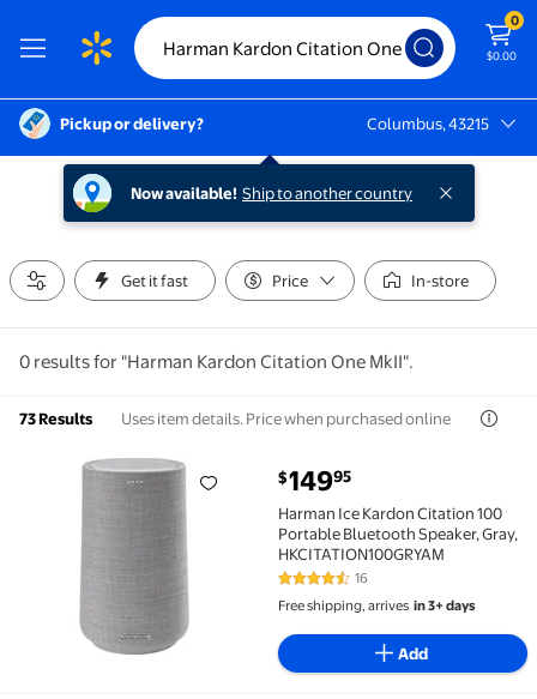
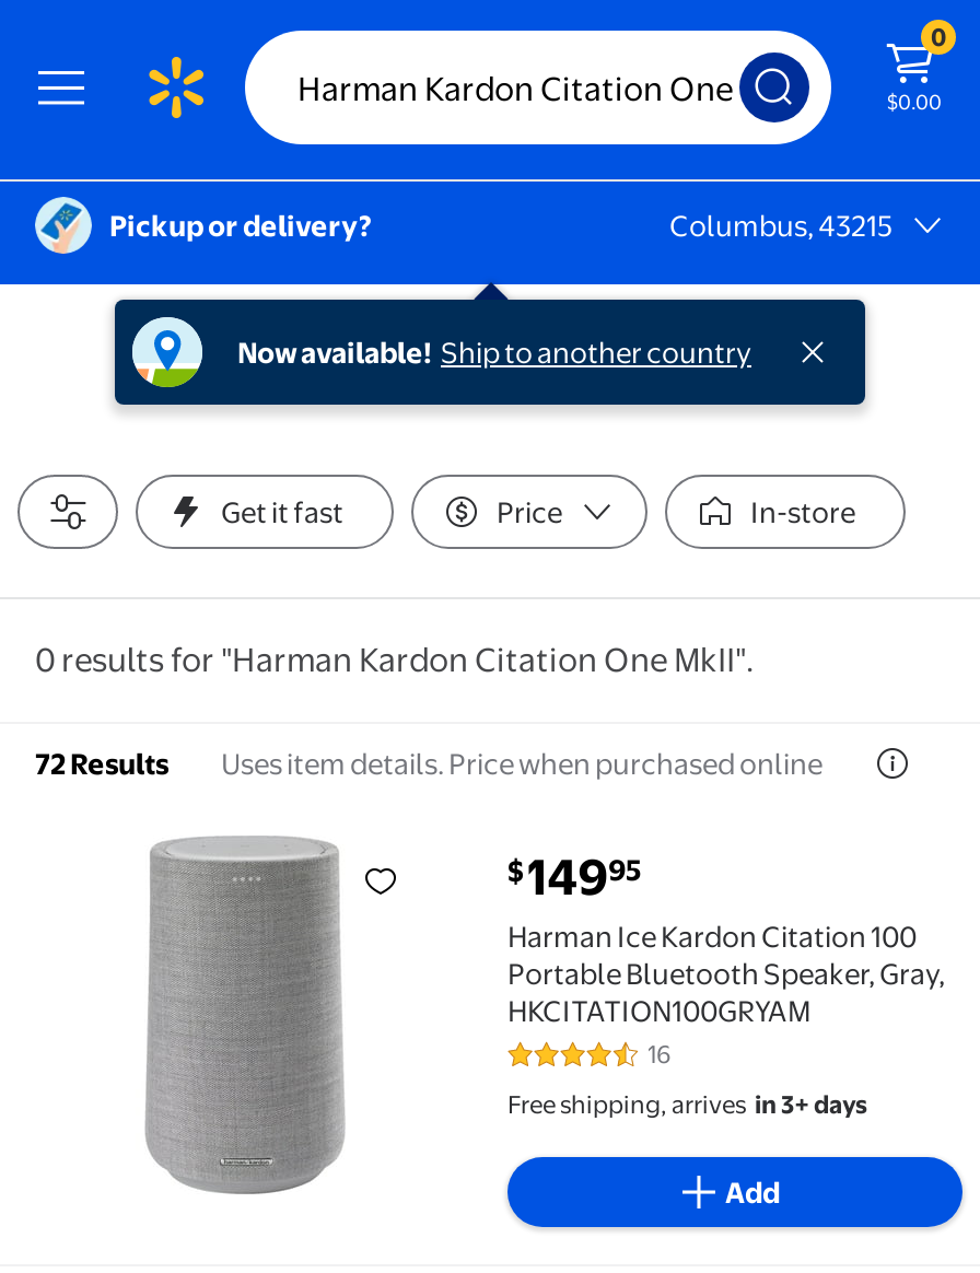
- 73 Results Uses item details. Price when purchased online
+ 72 Results Uses item details. Price when purchased online
